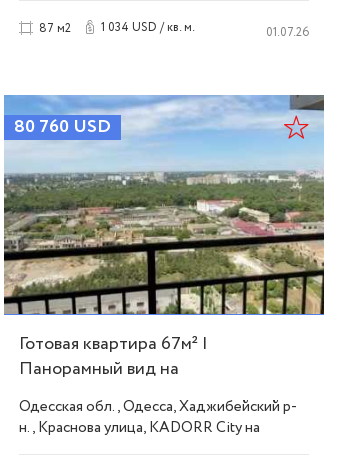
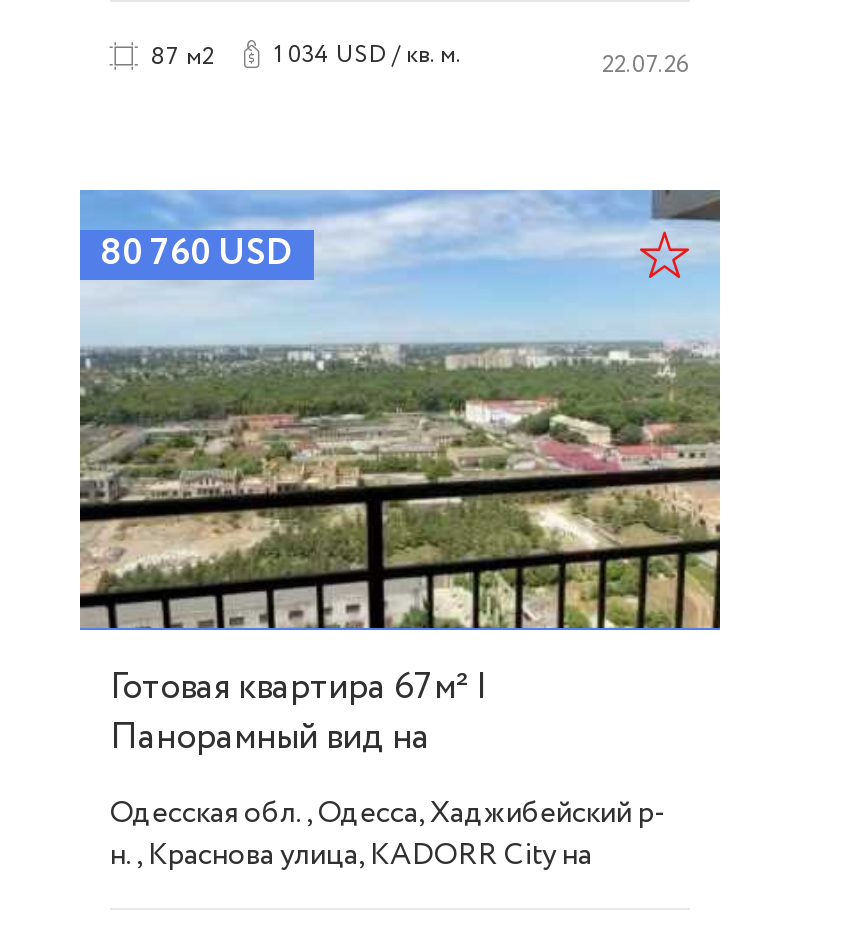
- 01.07.26
+ 22.07.26
